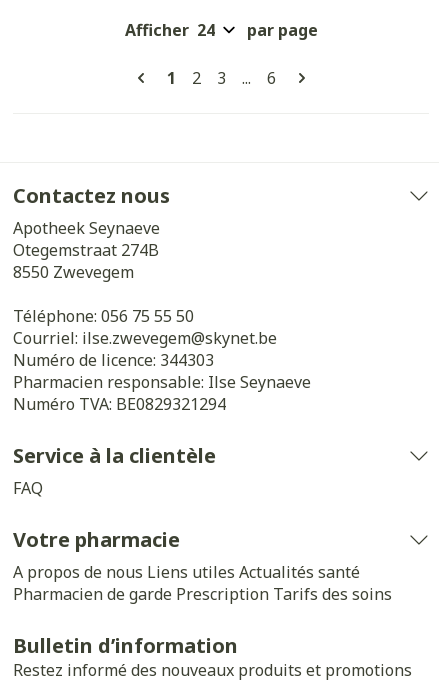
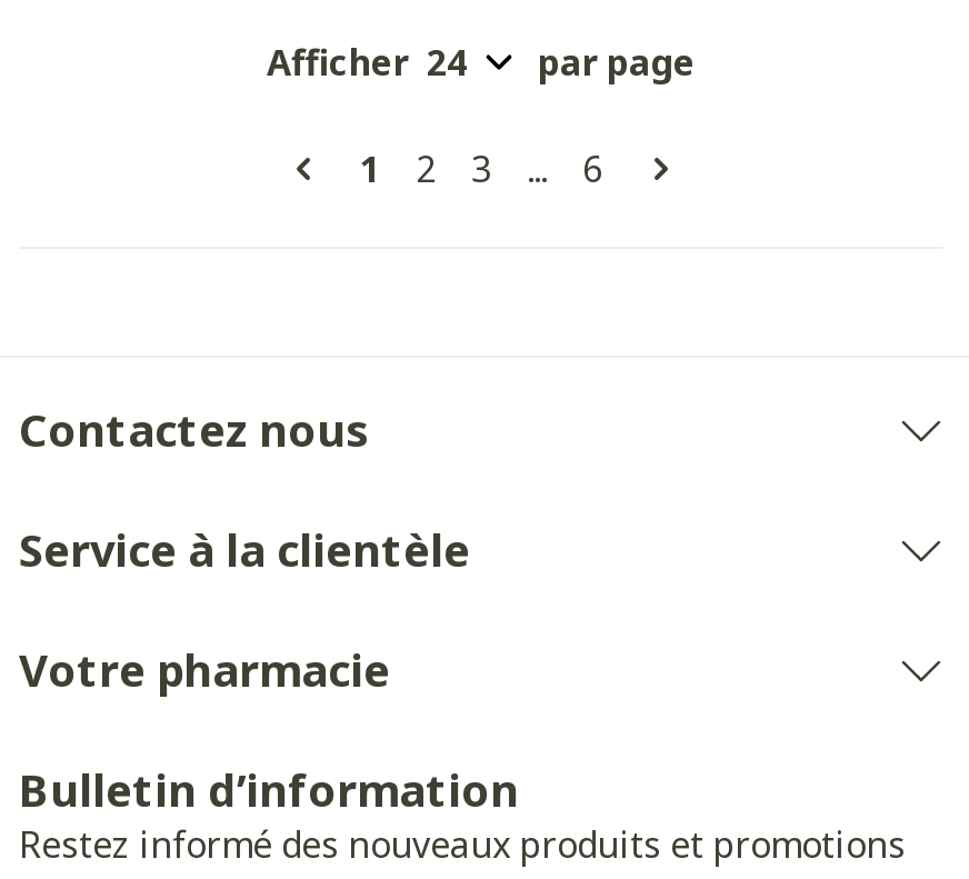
- Apotheek Seynaeve
- Otegemstraat 274B
- 8550 Zwevegem
- Téléphone: 056 75 55 50
- Courriel: ilse.zwevegem@skynet.be
- Numéro de licence: 344303
- Pharmacien responsable: Ilse Seynaeve
- Numéro TVA: BE0829321294

- FAQ

- A propos de nous Liens utiles Actualités santé
- Pharmacien de garde Prescription Tarifs des soins
